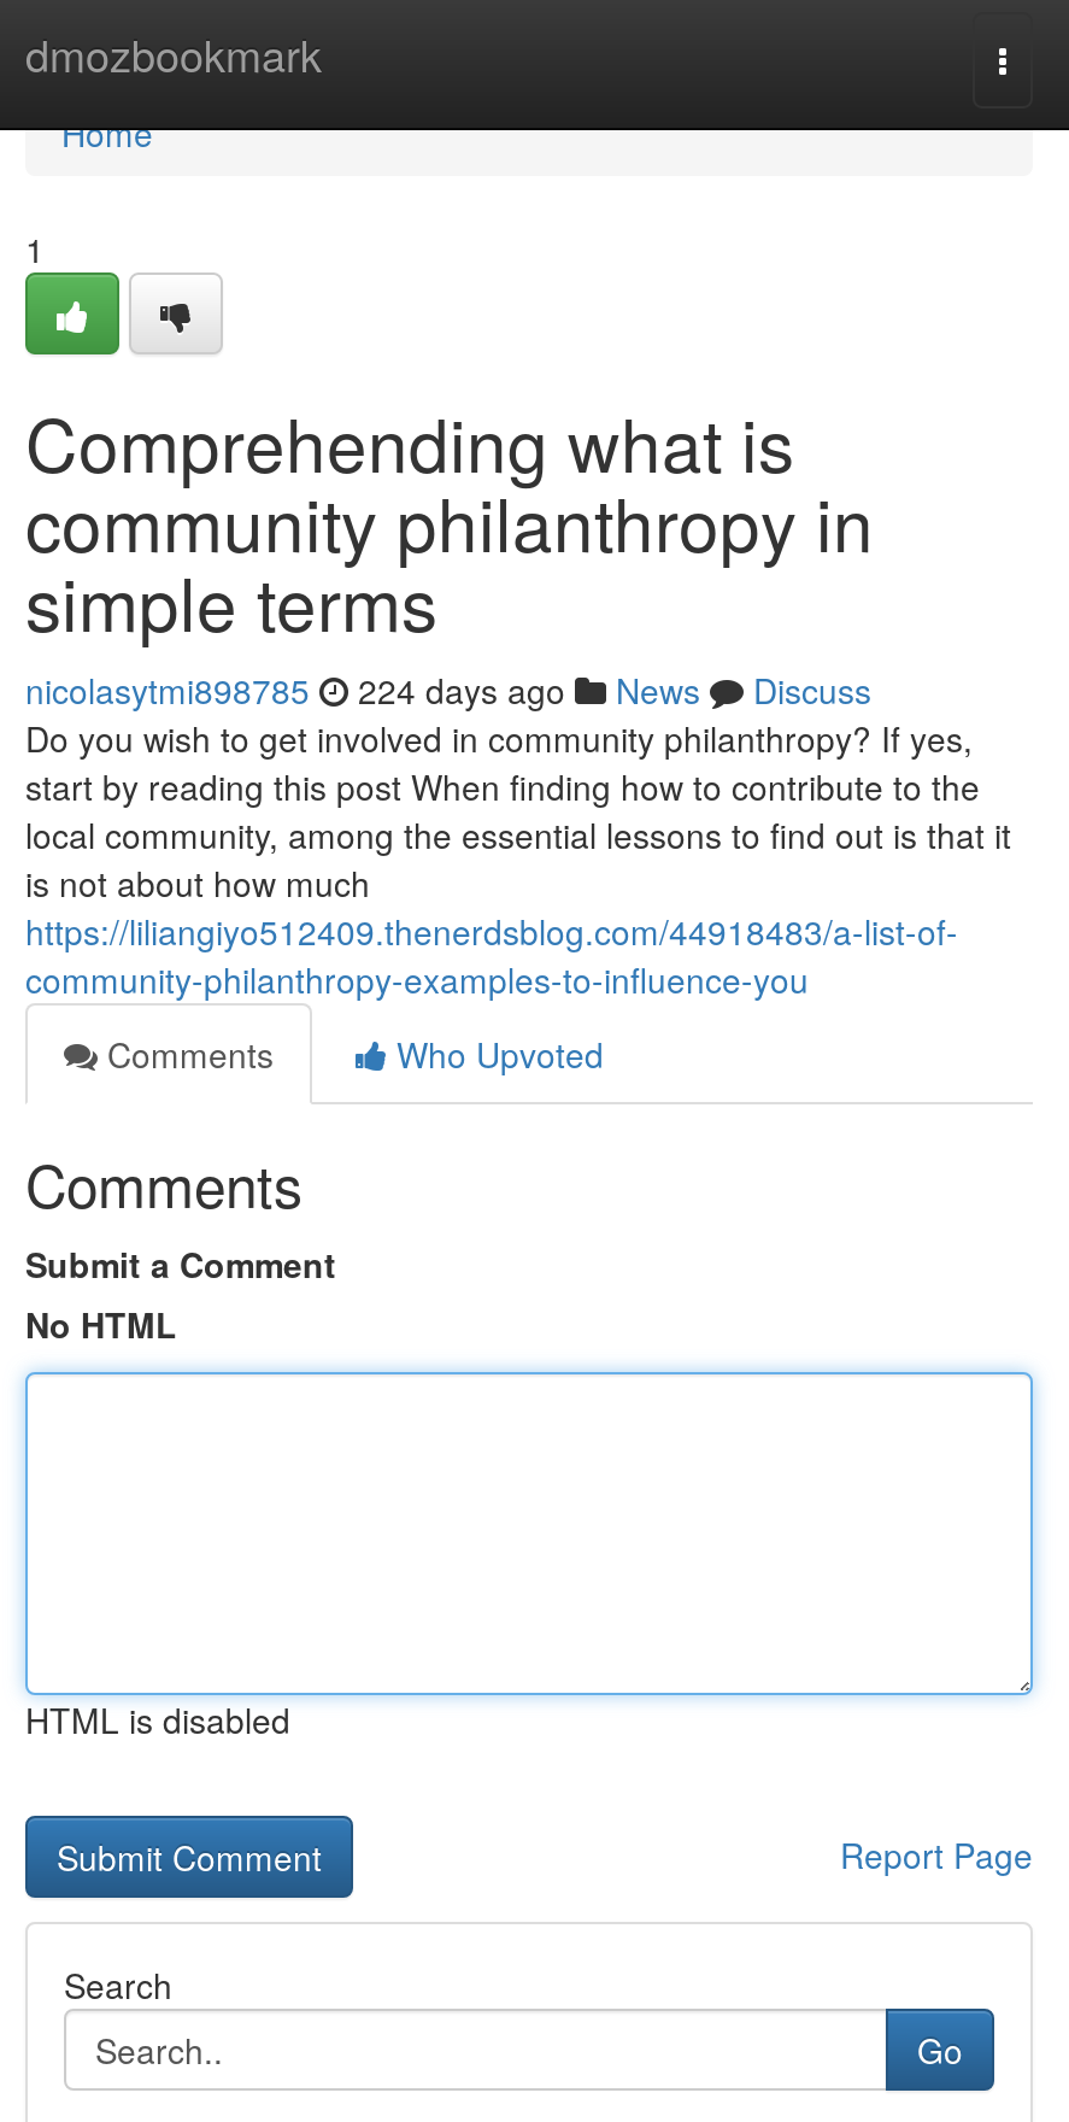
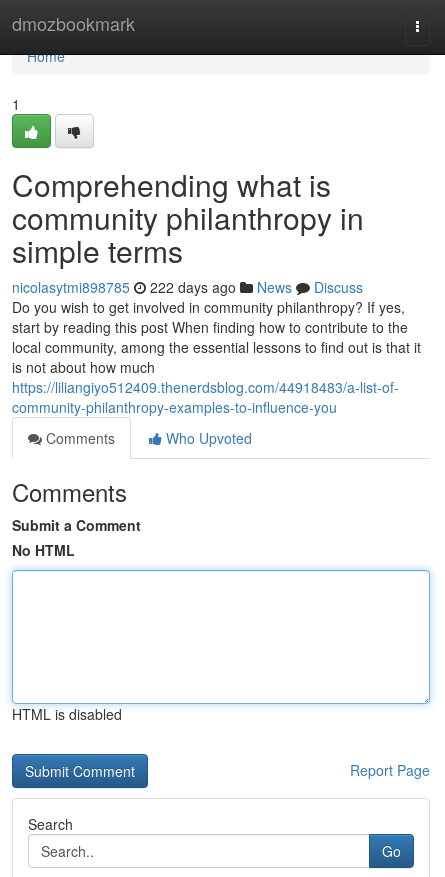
- nicolasytmi898785 224 days ago News Discuss
+ nicolasytmi898785 222 days ago News Discuss
